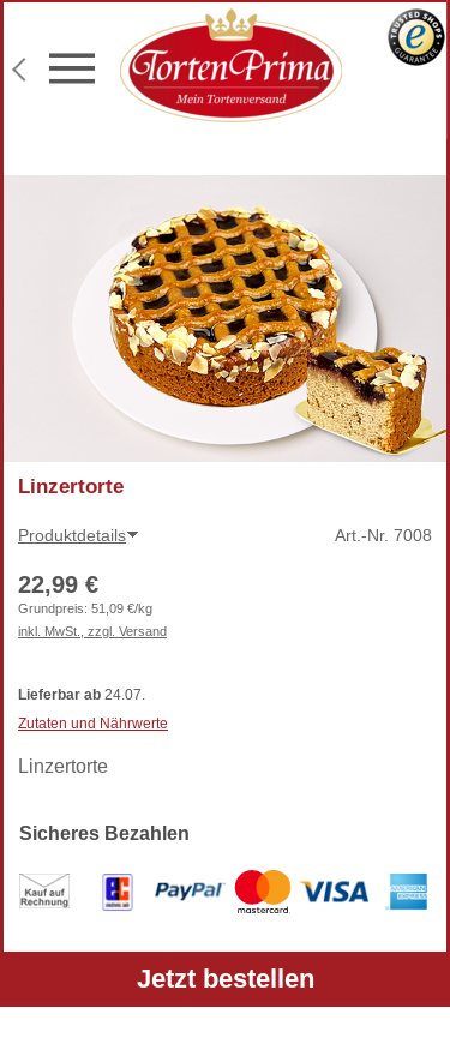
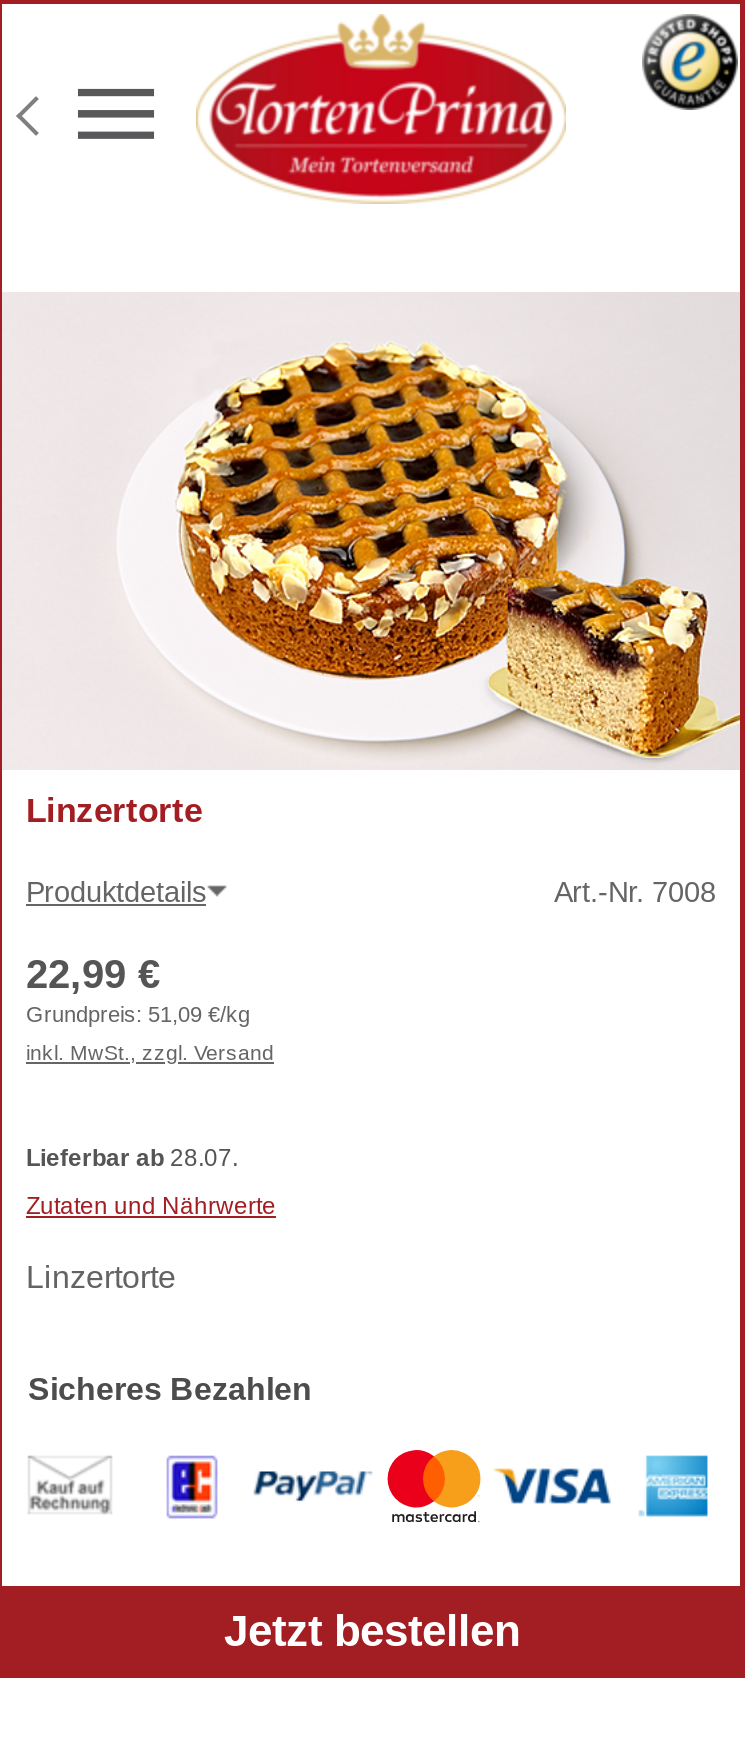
- Lieferbar ab 24.07.
+ Lieferbar ab 28.07.
